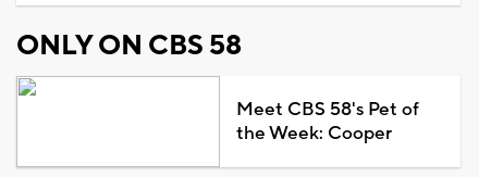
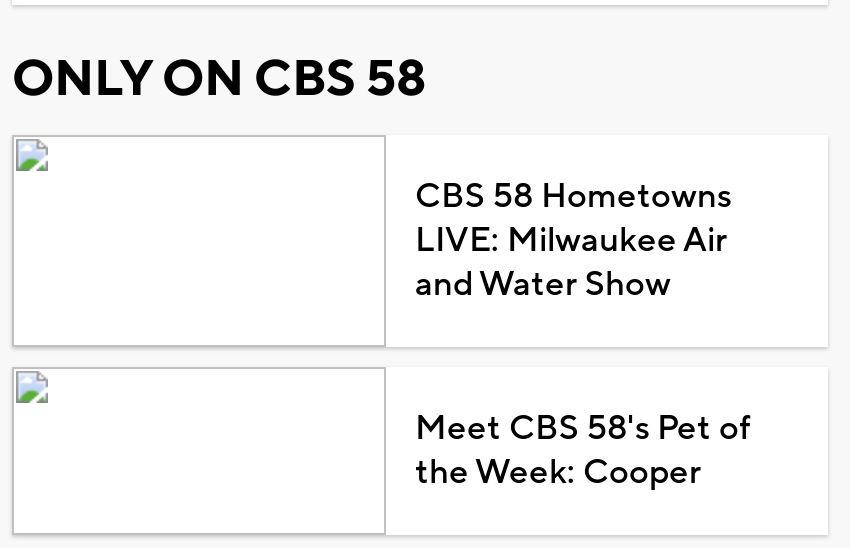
+ CBS 58 Hometowns
+ LIVE: Milwaukee Air
+ and Water Show
